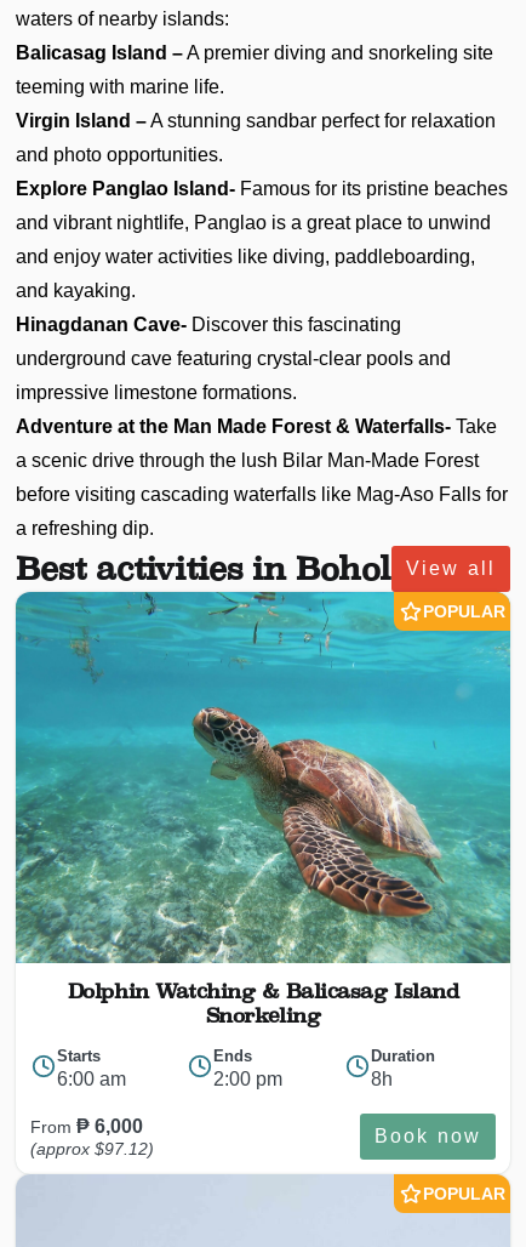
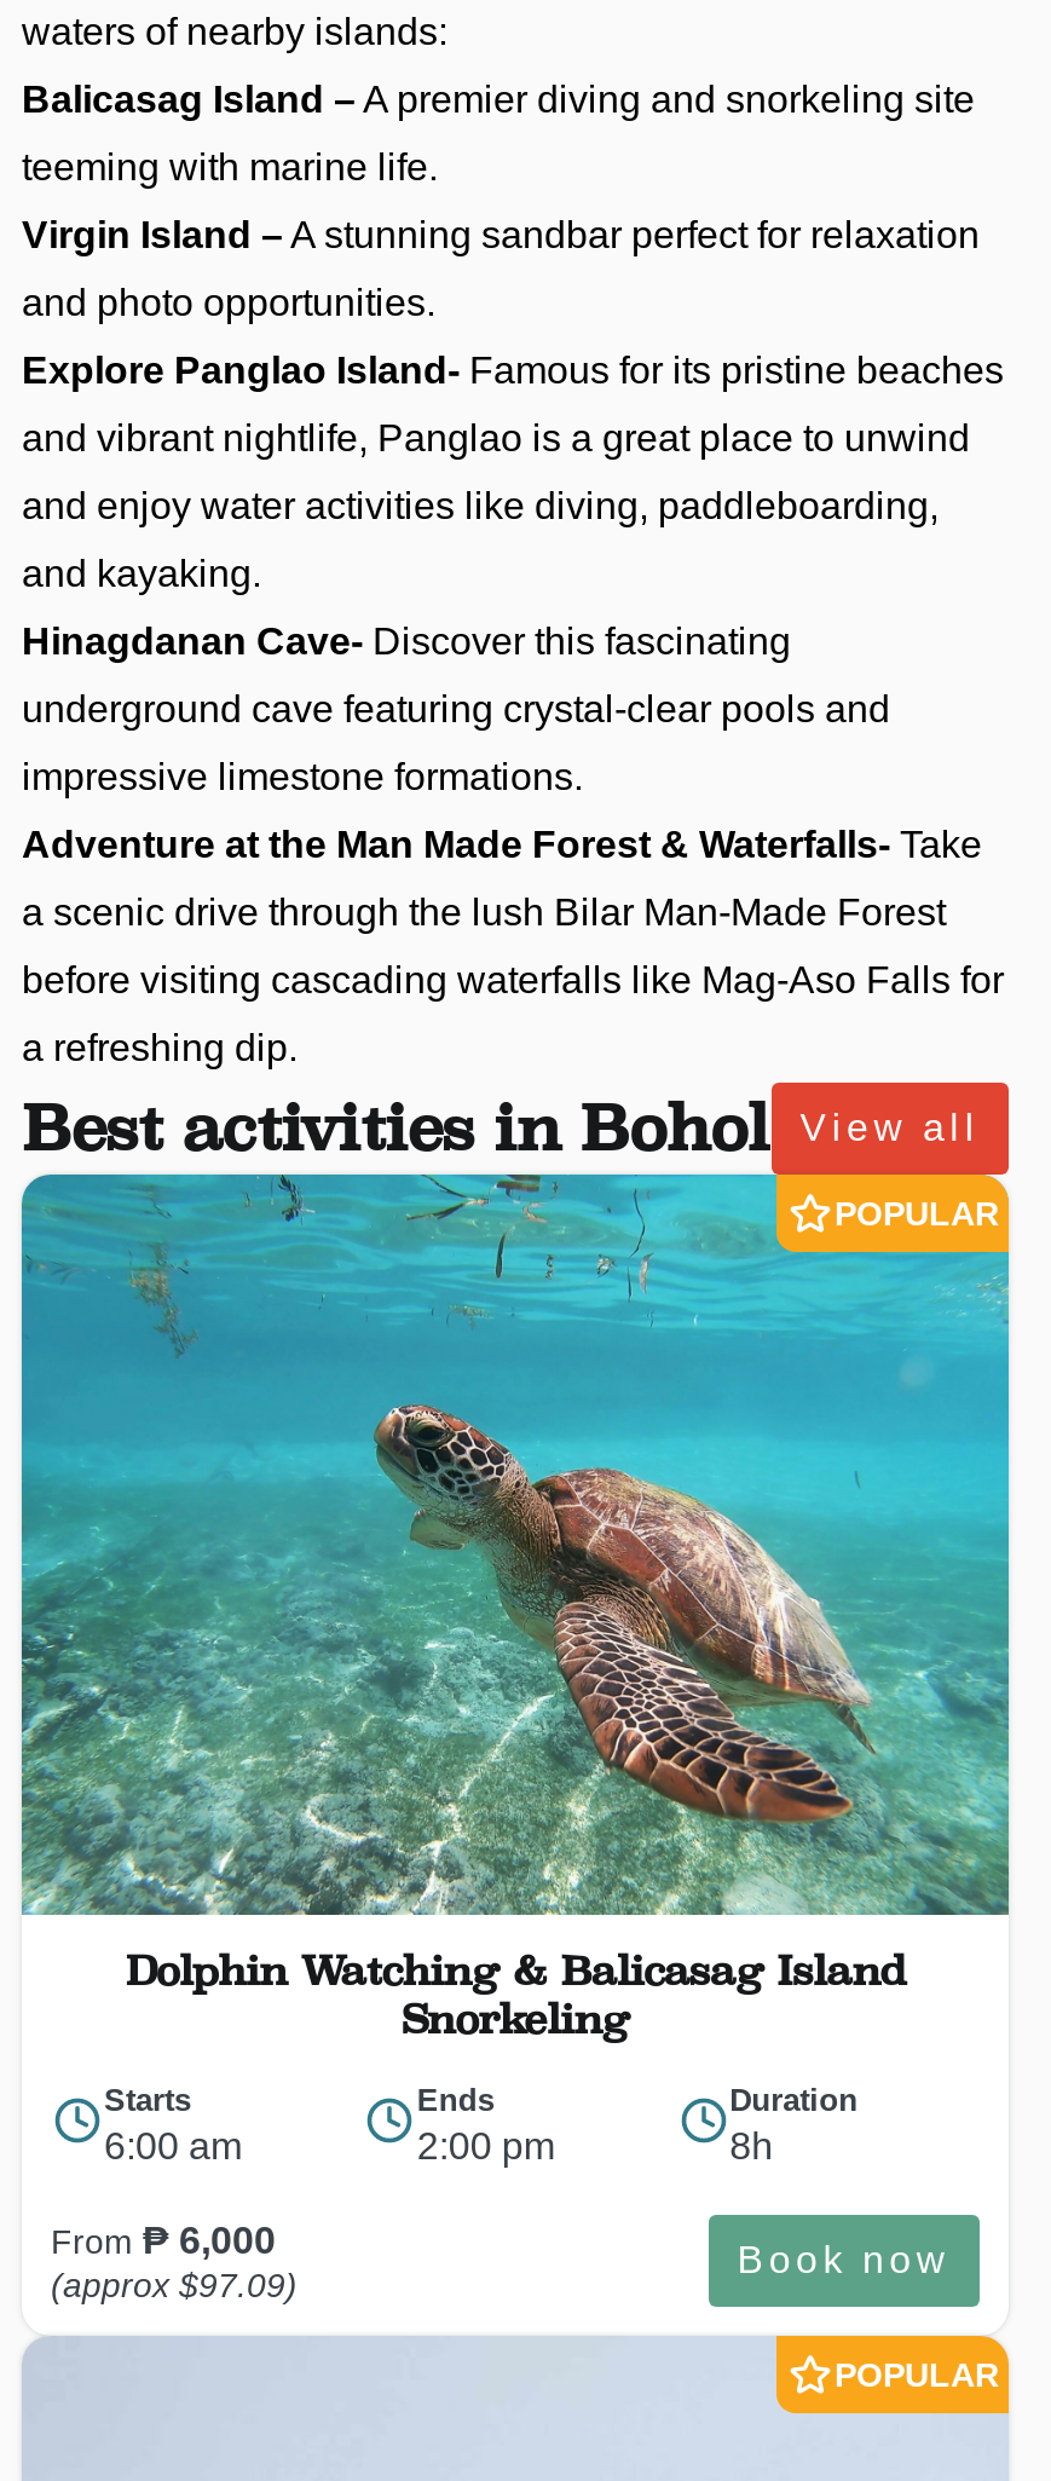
- (approx $97.12)
+ (approx $97.09)
